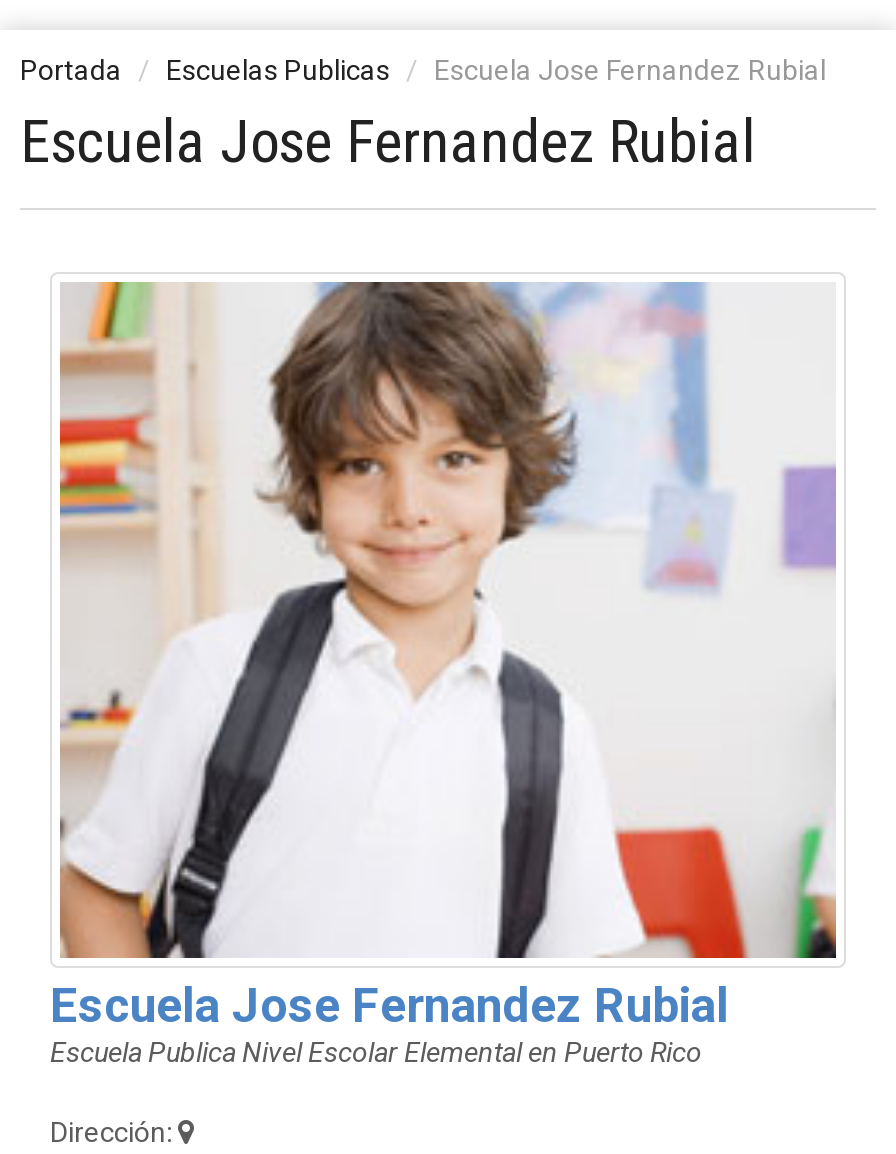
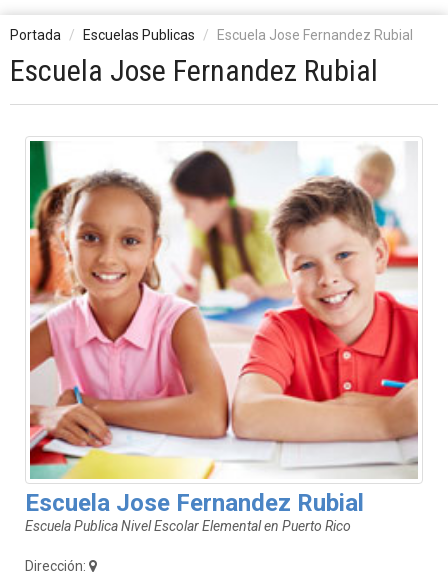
- [image]
+ [image]
